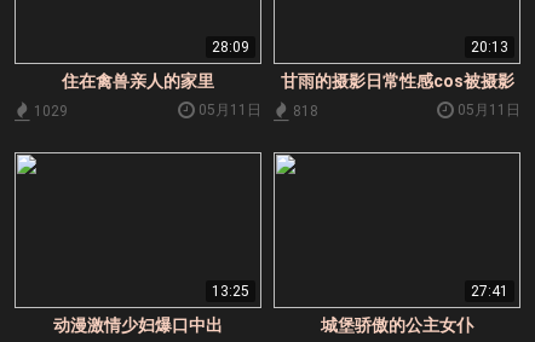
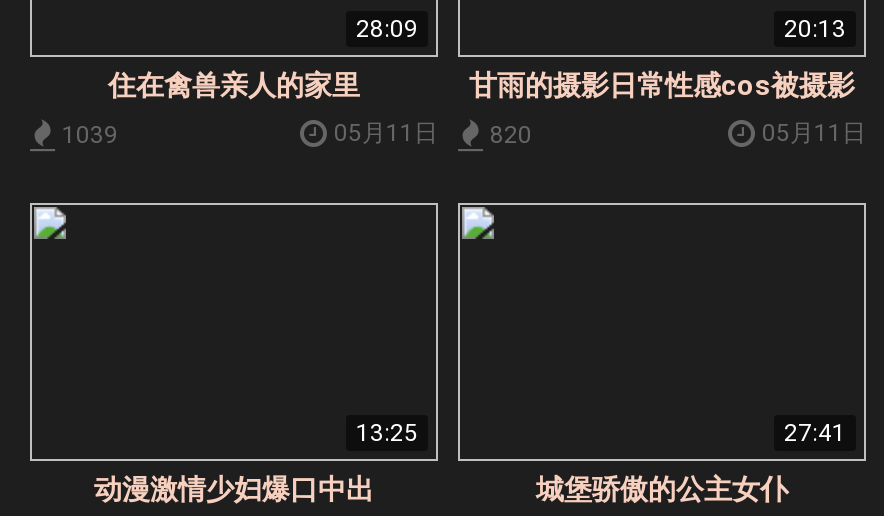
- 1029
+ 1039

- 05月11日 818
+ 05月11日 820
